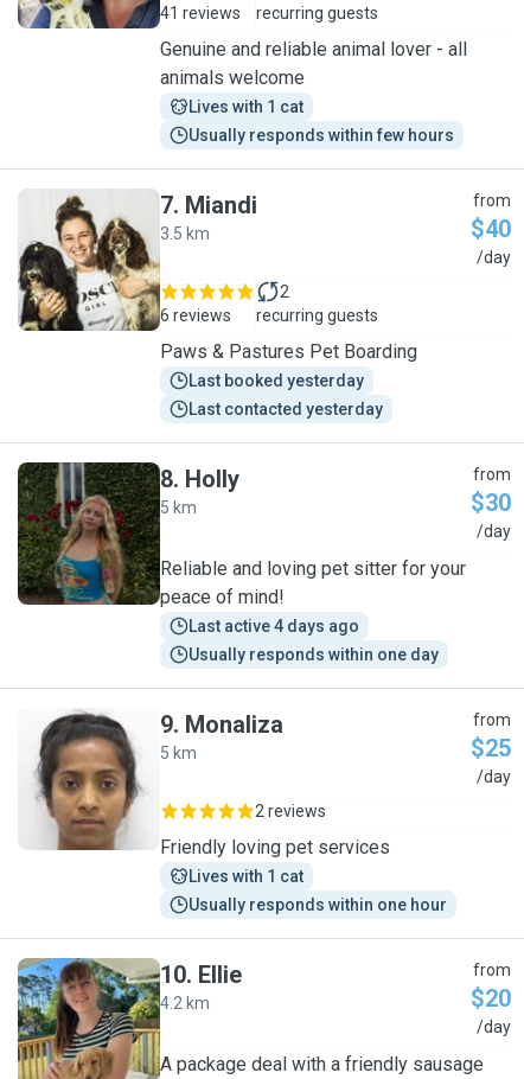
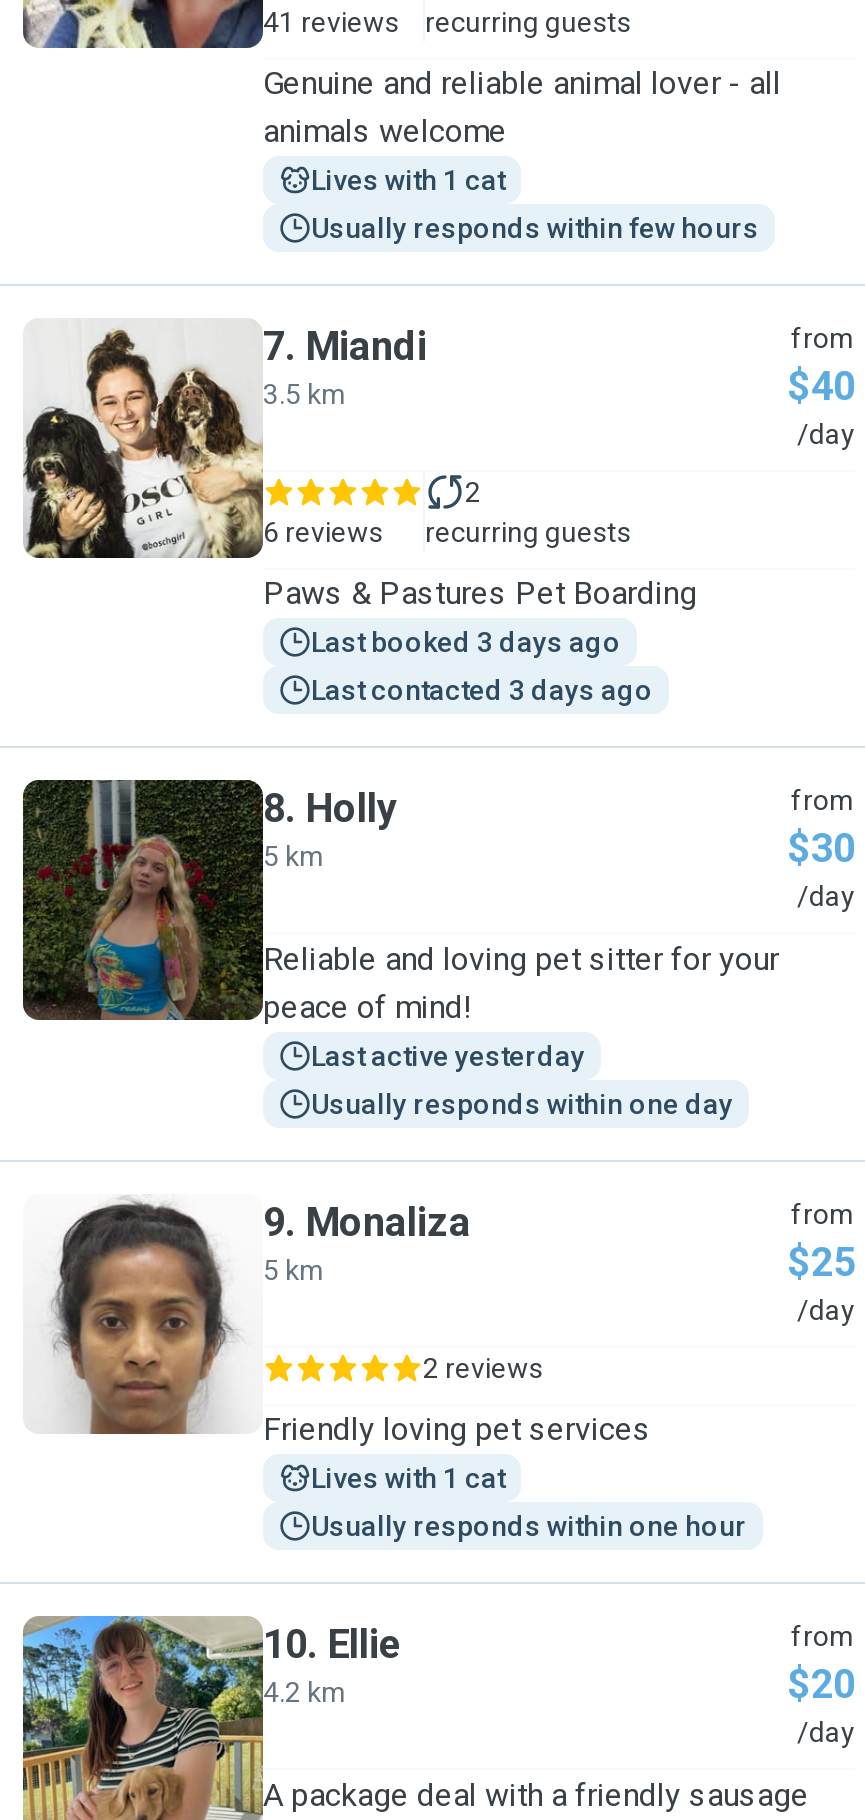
- Last booked yesterday
+ Last booked 3 days ago

- Last contacted yesterday
+ Last contacted 3 days ago

- Last active 4 days ago
+ Last active yesterday
